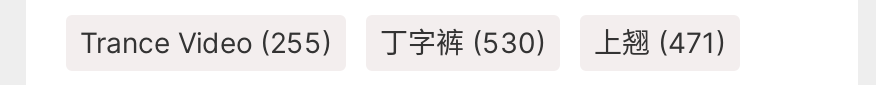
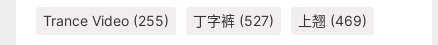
- 丁字裤(530)
+ 丁字裤(527)

- 上翘(471)
+ 上翘(469)
